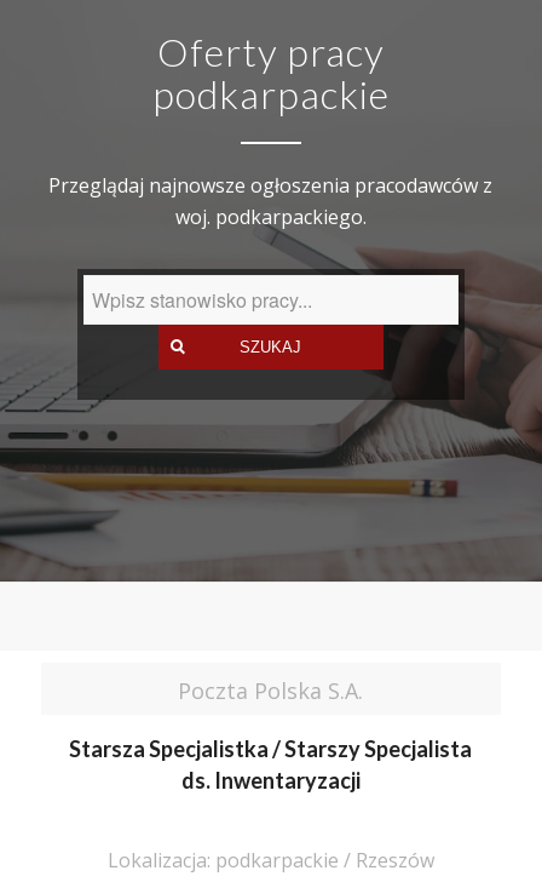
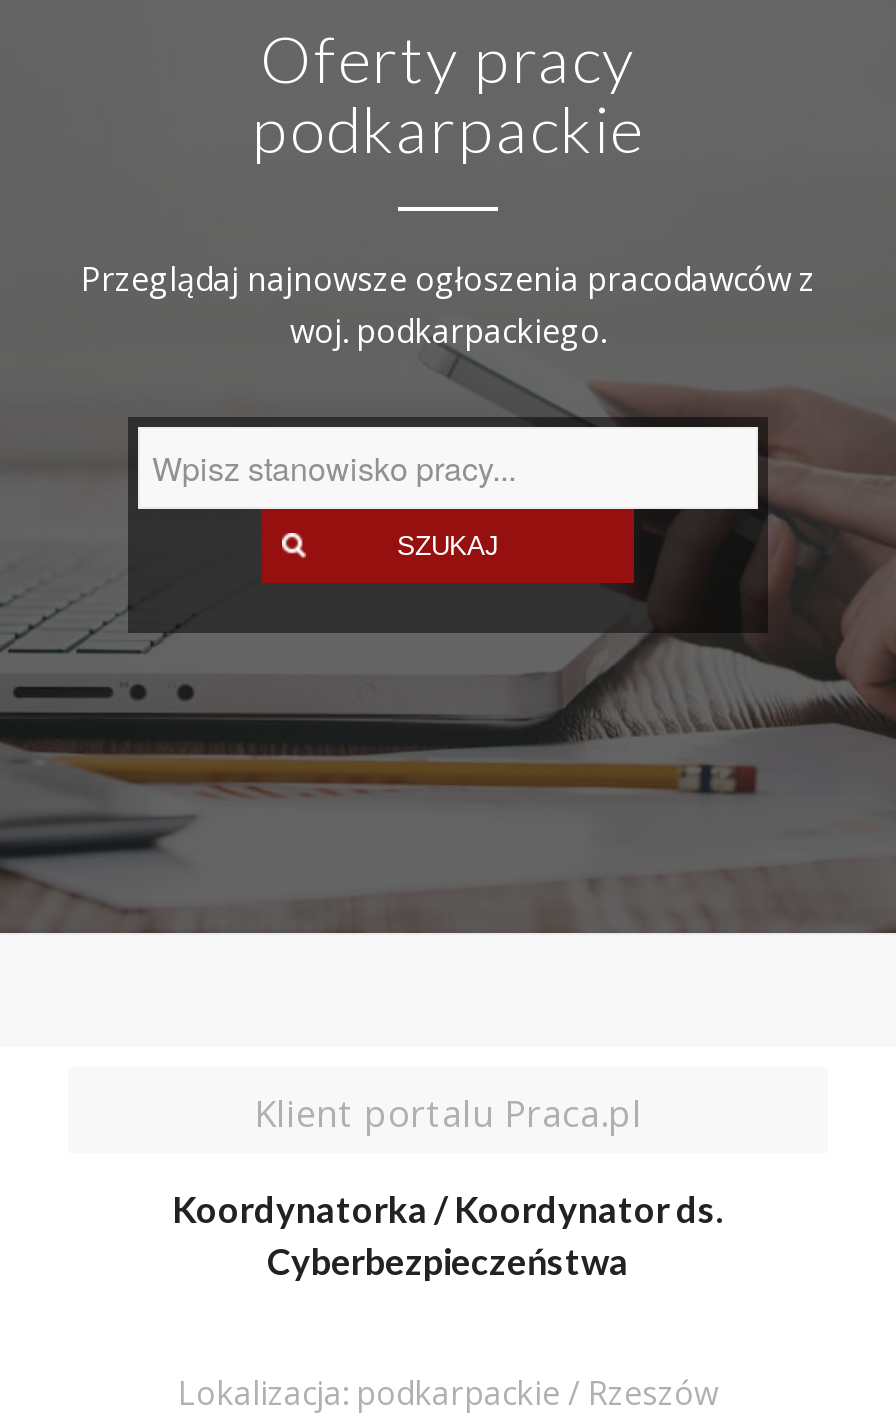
- Poczta Polska S.A.
+ Klient portalu Praca.pl

- Starsza Specjalistka / Starszy Specjalista
- ds. Inwentaryzacji
+ Koordynatorka / Koordynator ds.
+ Cyberbezpieczeństwa
